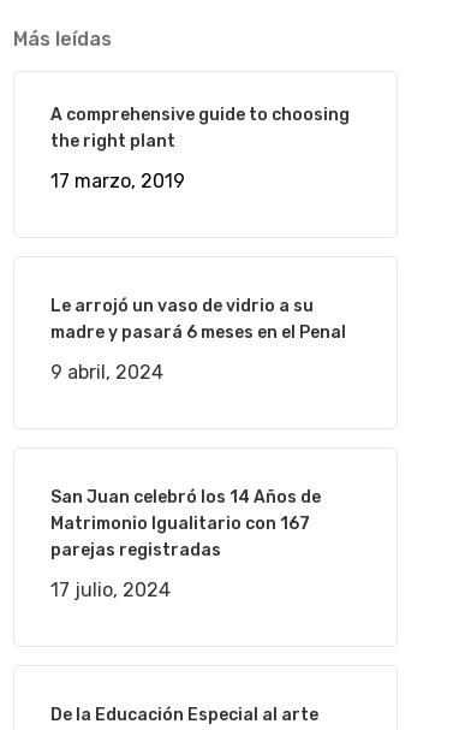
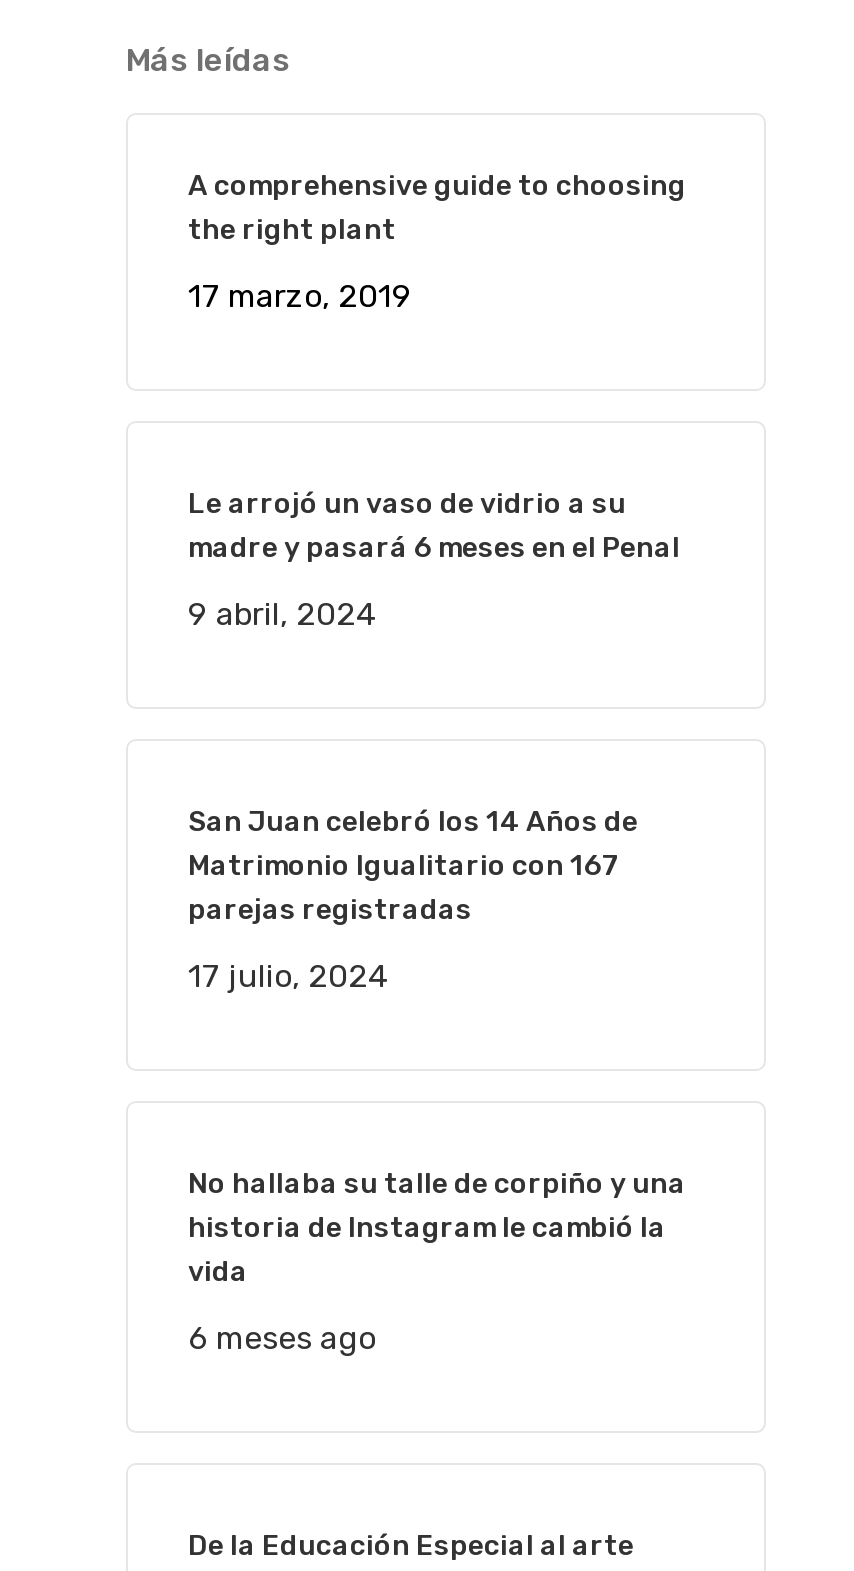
+ No hallaba su talle de corpiño y una
+ historia de Instagram le cambió la
+ vida
+ 6 meses ago
